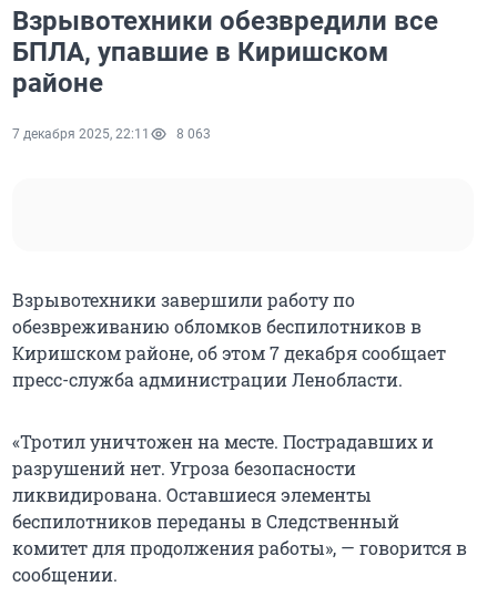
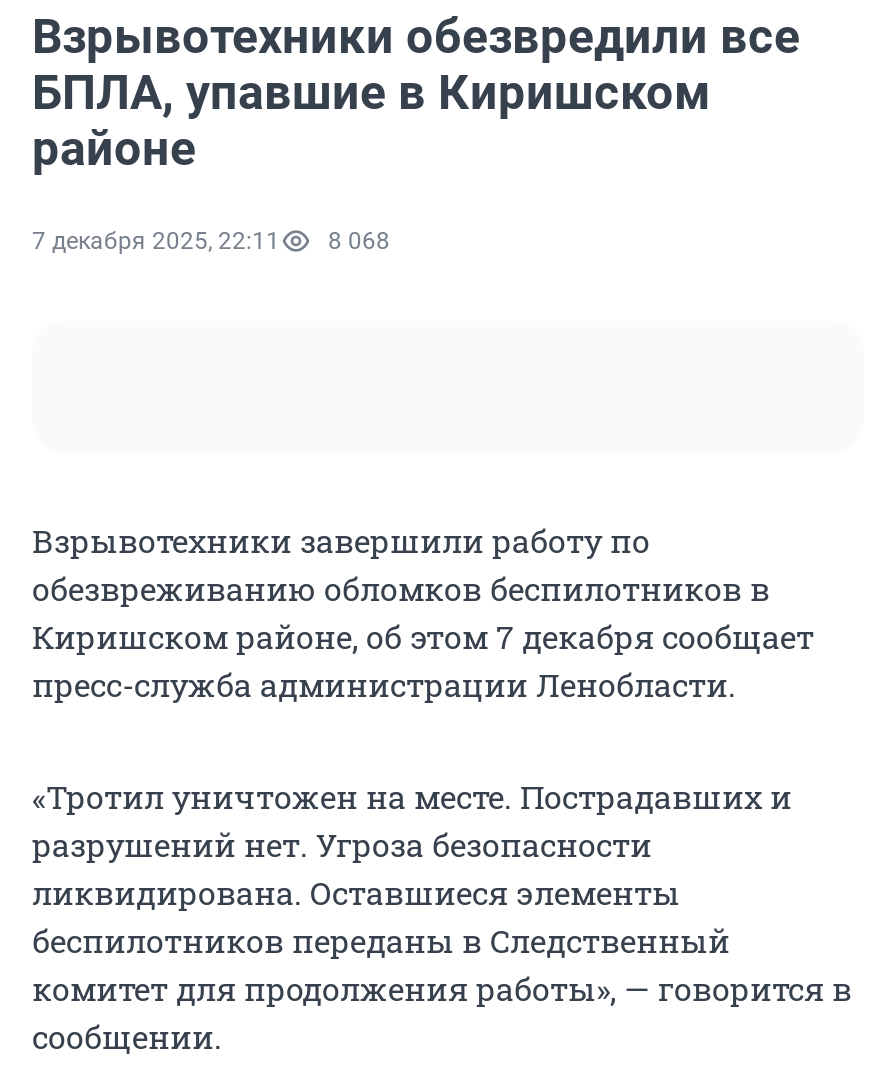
- 7 декабря 2025, 22:11 8 063
+ 7 декабря 2025, 22:11 8 068
